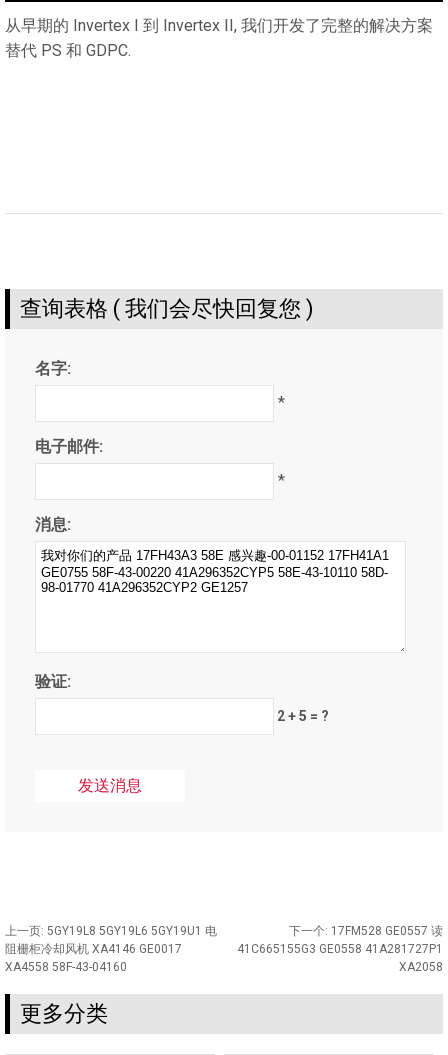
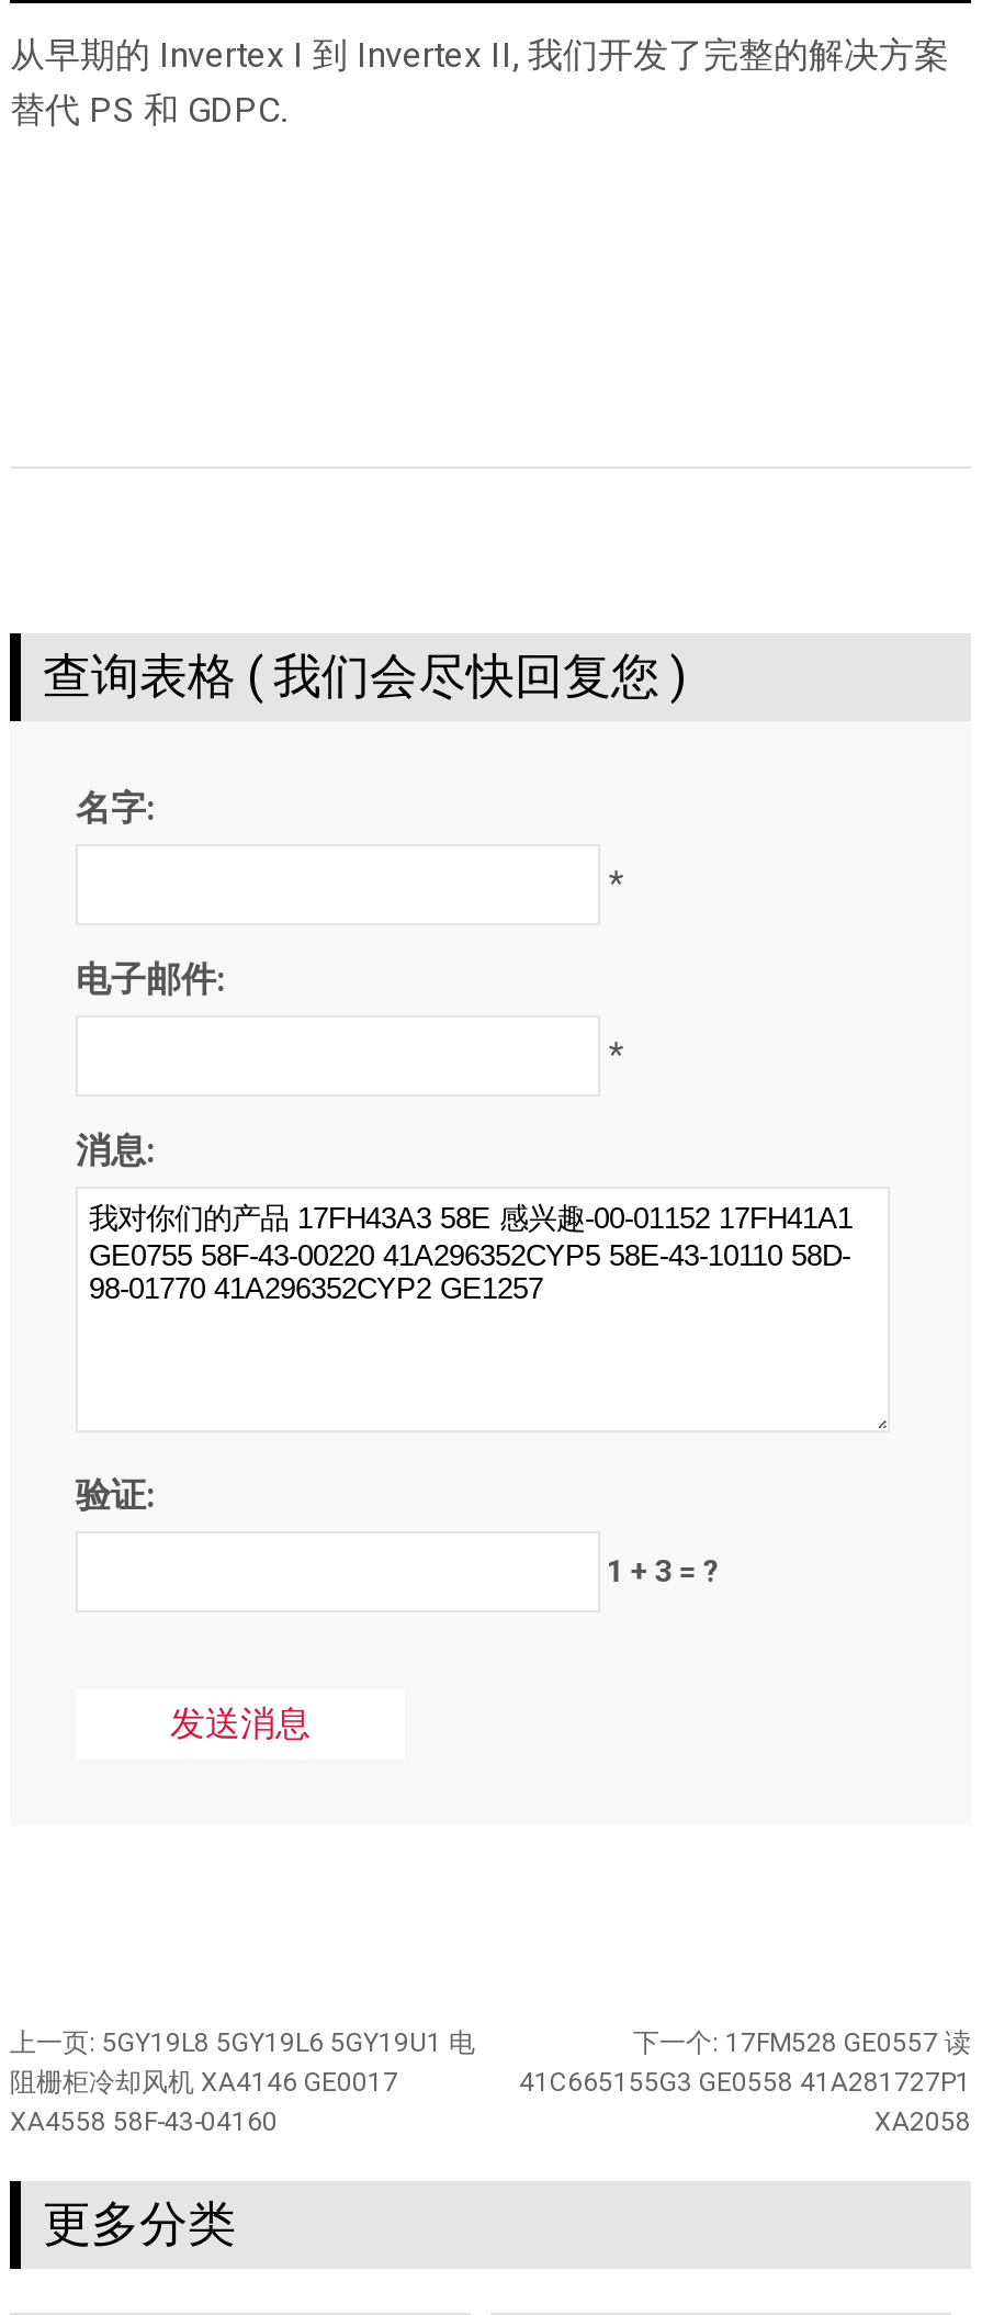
- 2 + 5 = ?
+ 1 + 3 = ?
